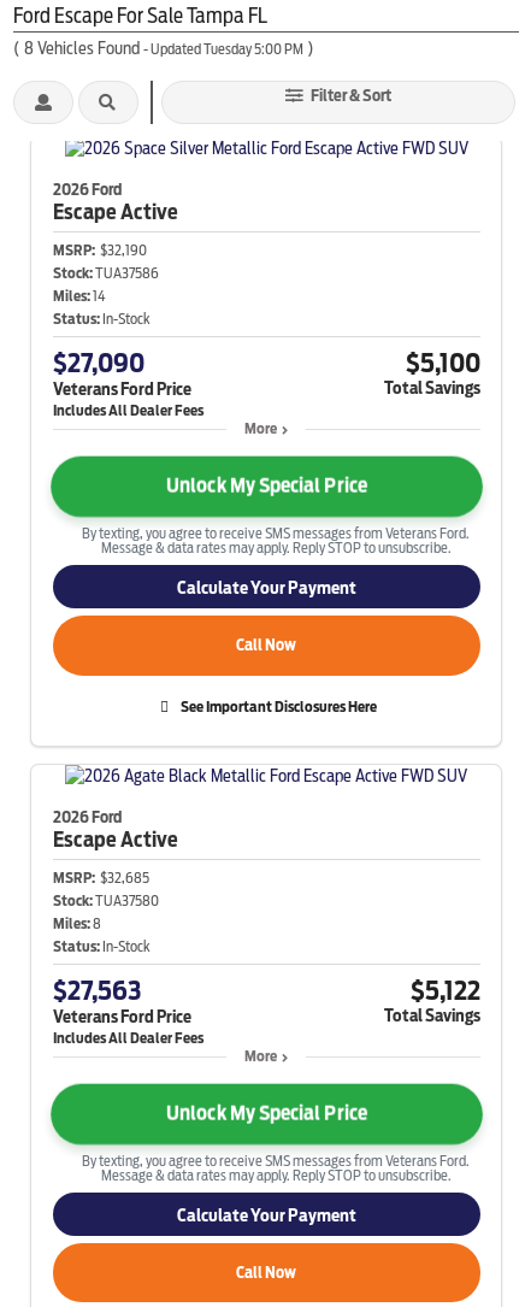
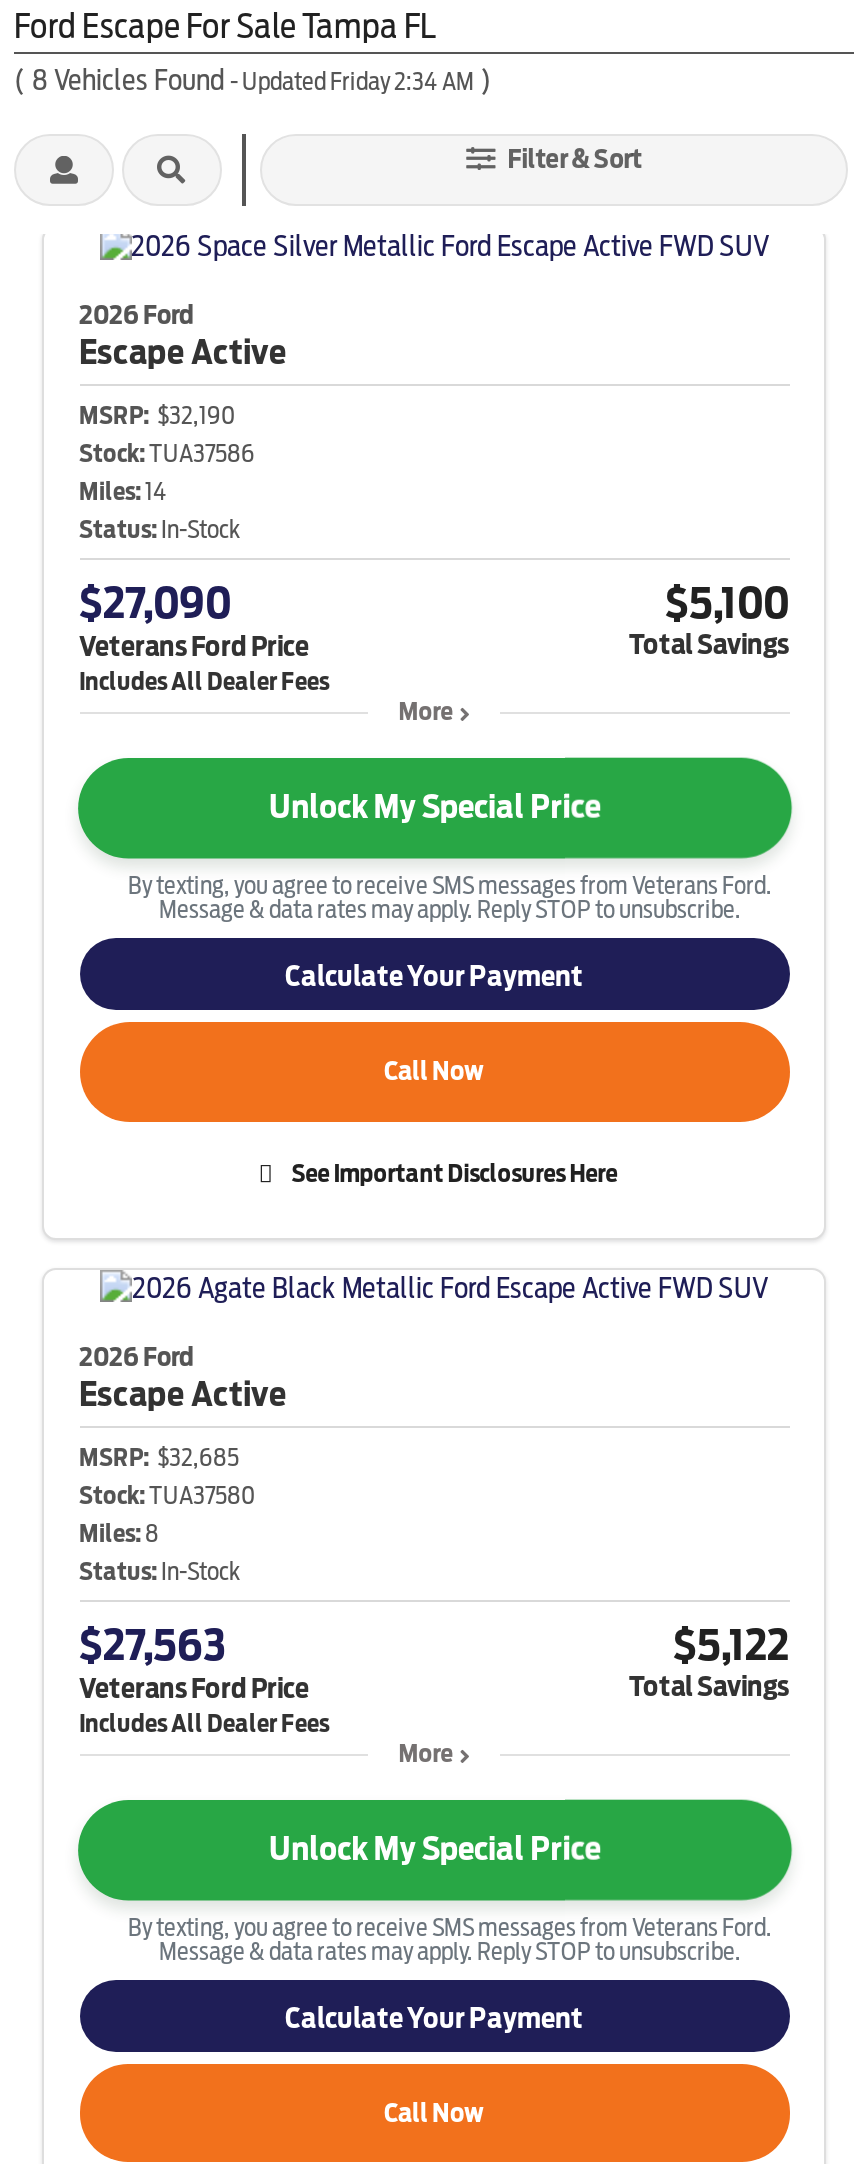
- (8 Vehicles Found - Updated Tuesday 5:00 PM)
+ (8 Vehicles Found - Updated Friday 2:34 AM)
